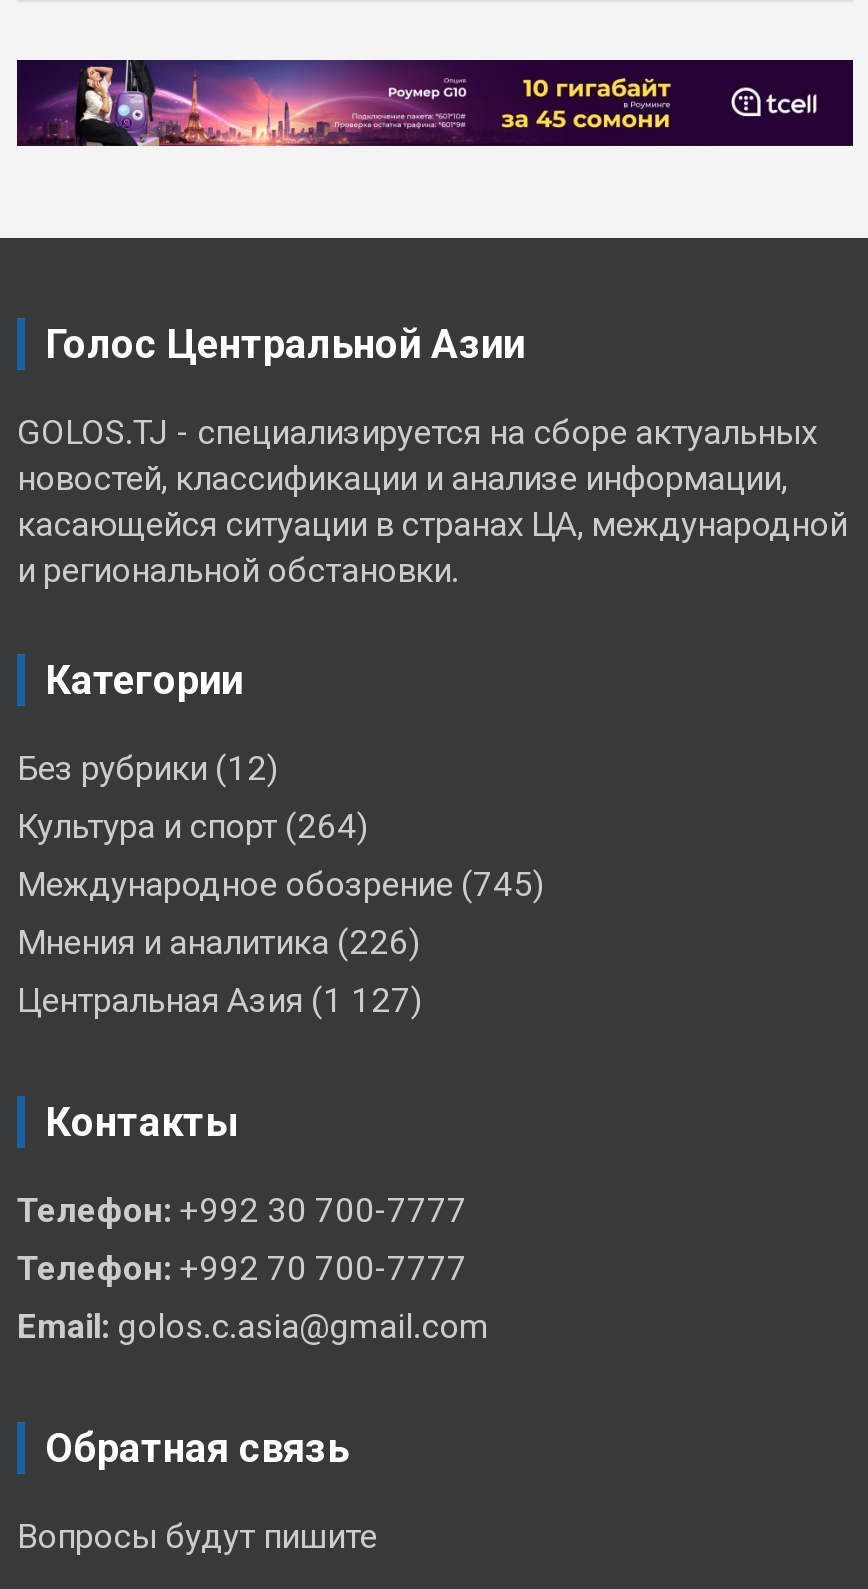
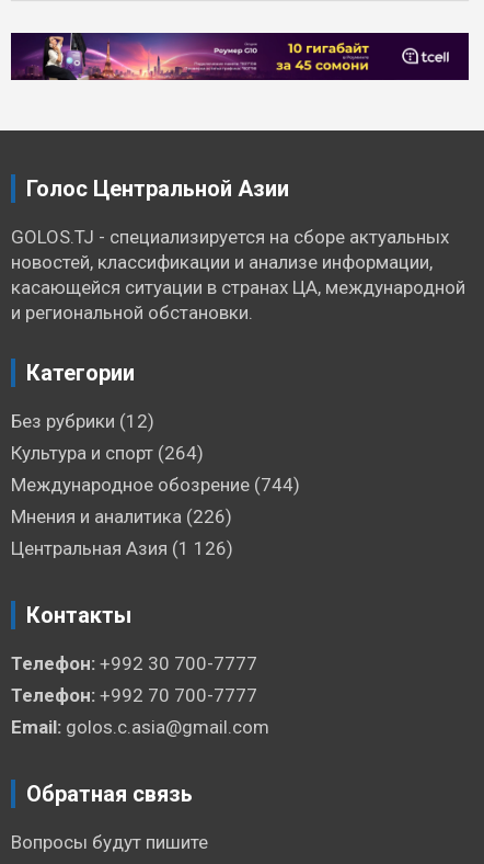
- Международное обозрение (745)
+ Международное обозрение (744)

- Центральная Азия (1 127)
+ Центральная Азия (1 126)
